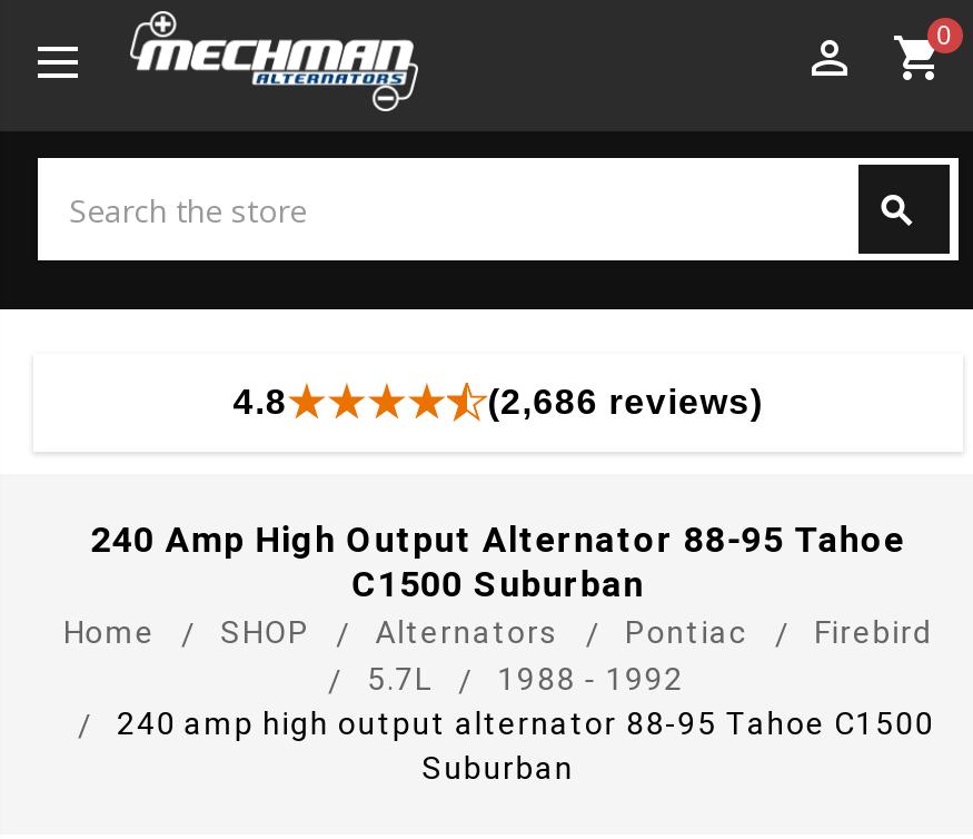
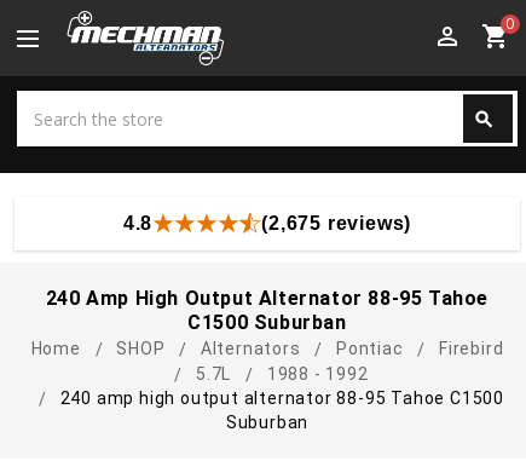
- (2,686 reviews)
+ (2,675 reviews)
